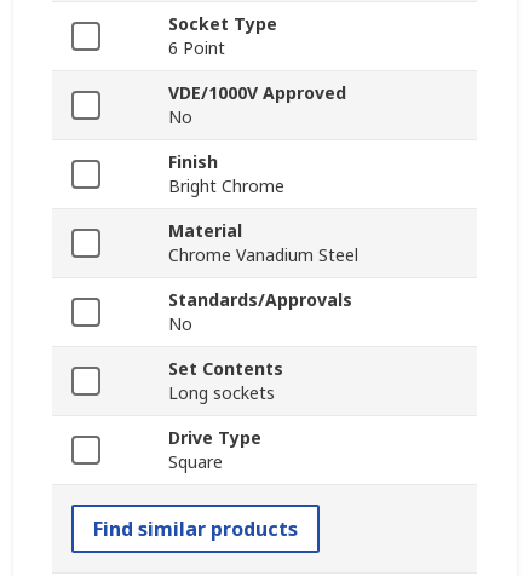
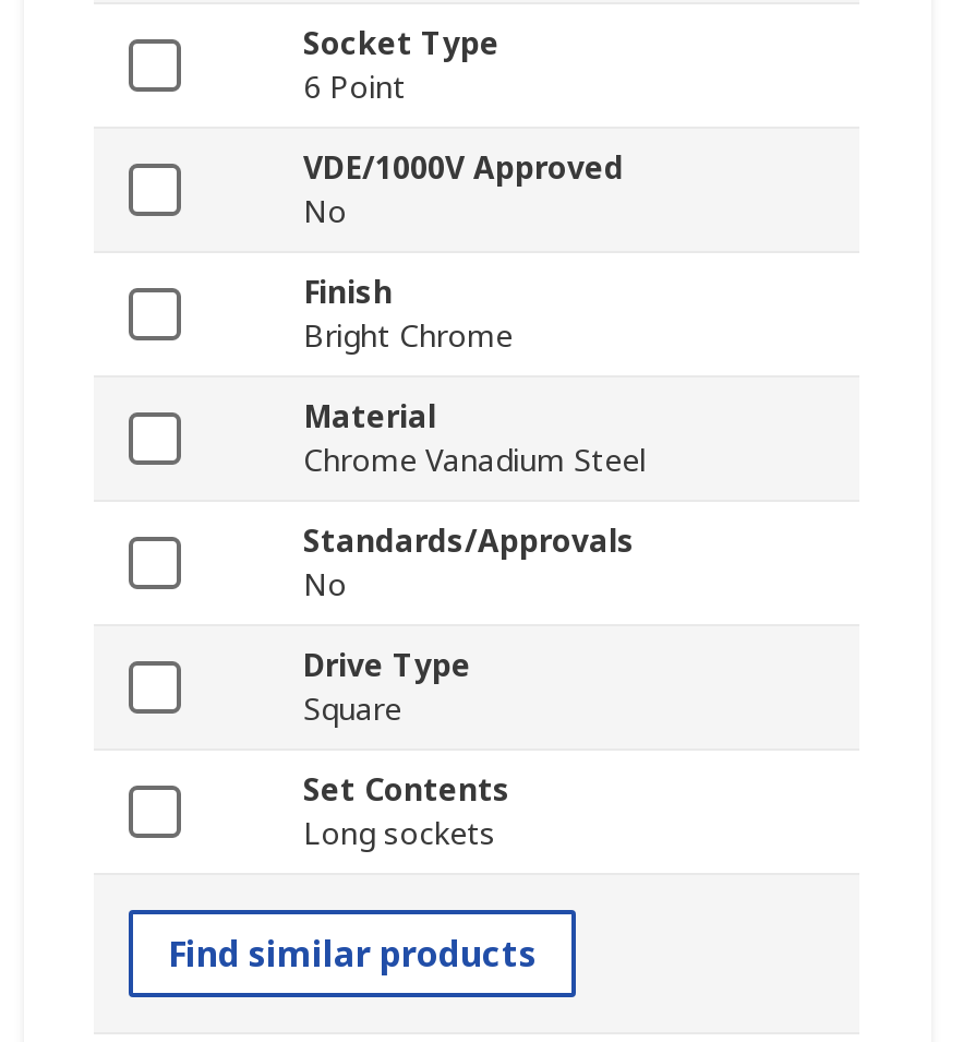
moved down: Set Contents | Long sockets

moved up: Drive Type | Square
